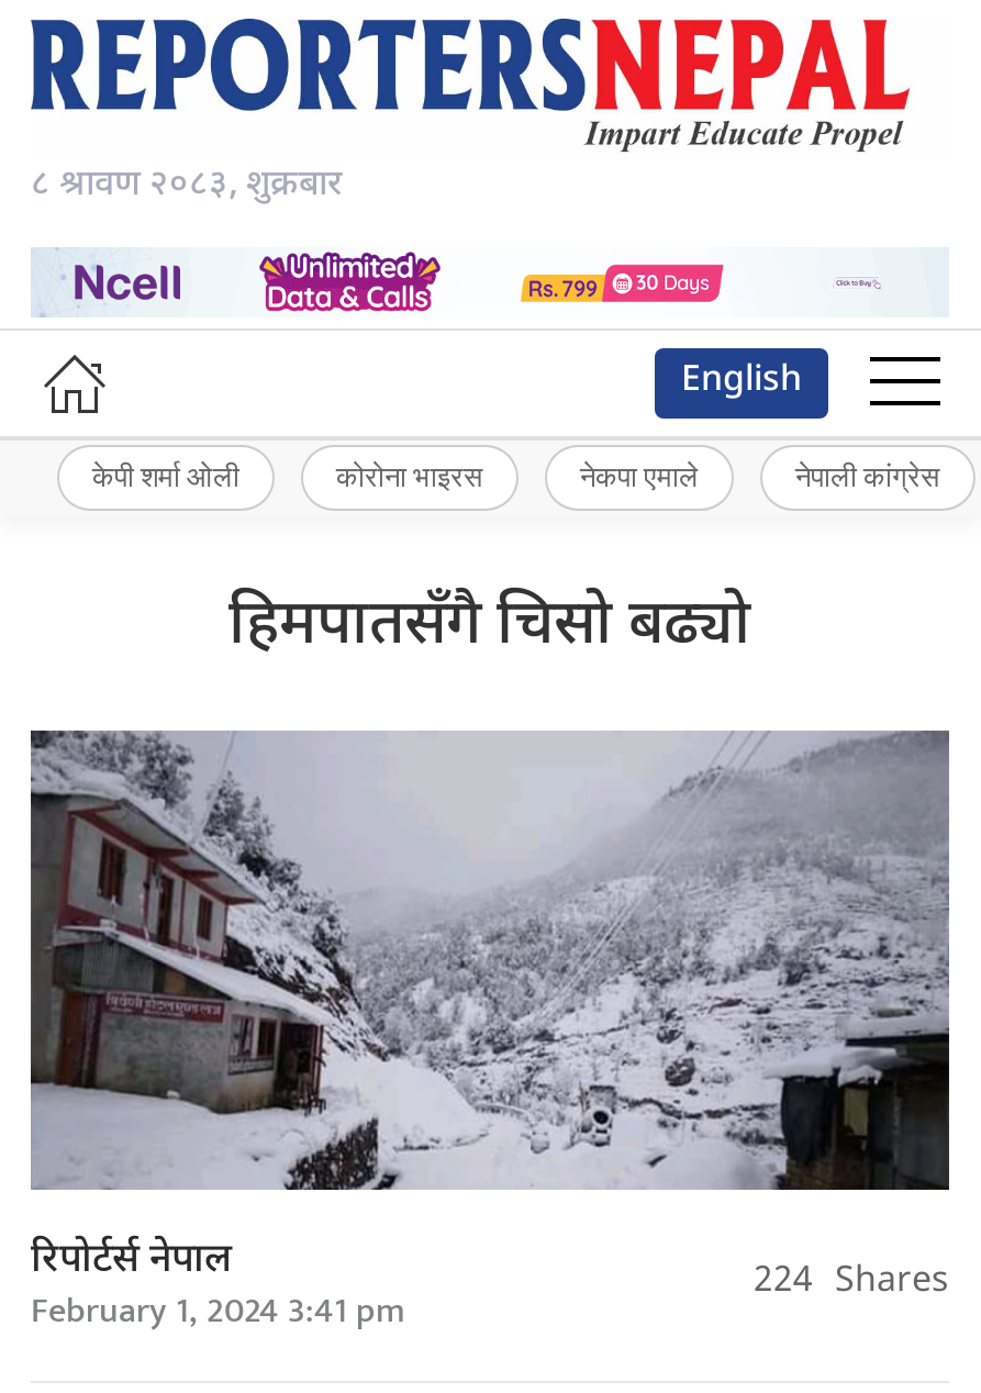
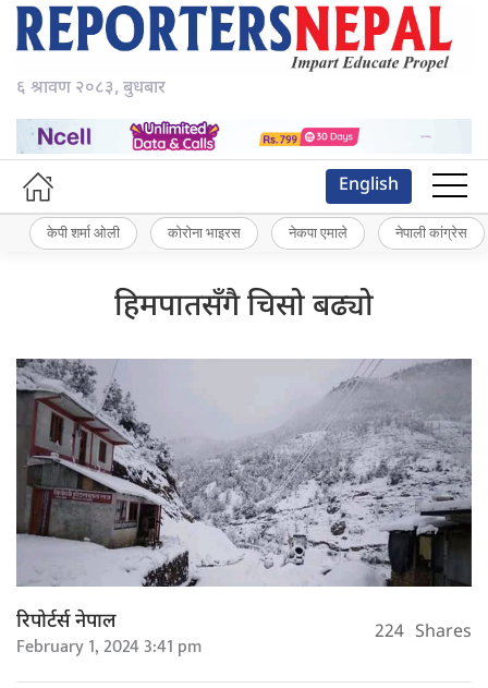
- ८ श्रावण २०८३, शुक्रबार
+ ६ श्रावण २०८३, बुधबार
